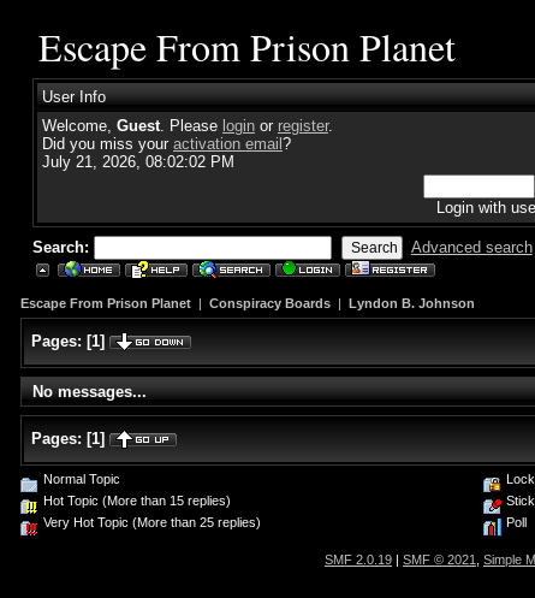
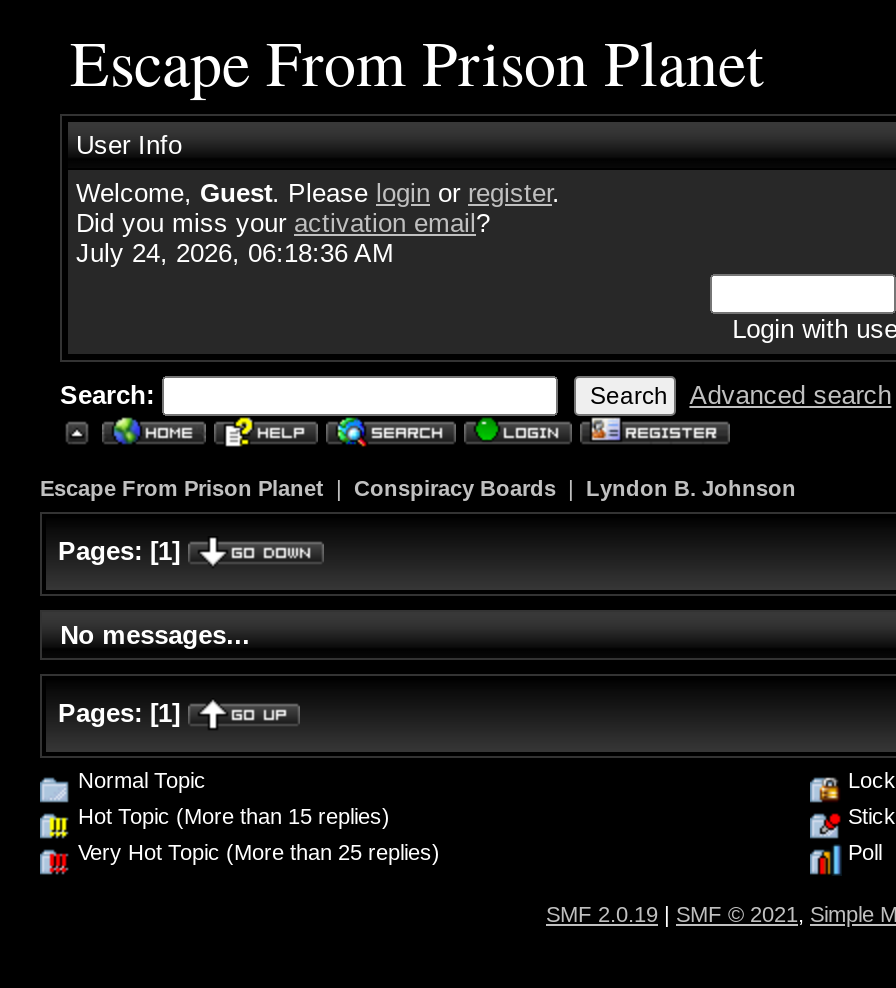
- July 21, 2026, 08:02:02 PM
+ July 24, 2026, 06:18:36 AM
